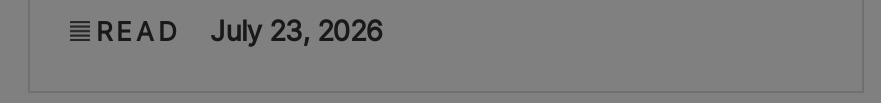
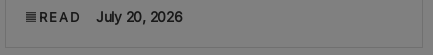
- READ July 23, 2026
+ READ July 20, 2026
